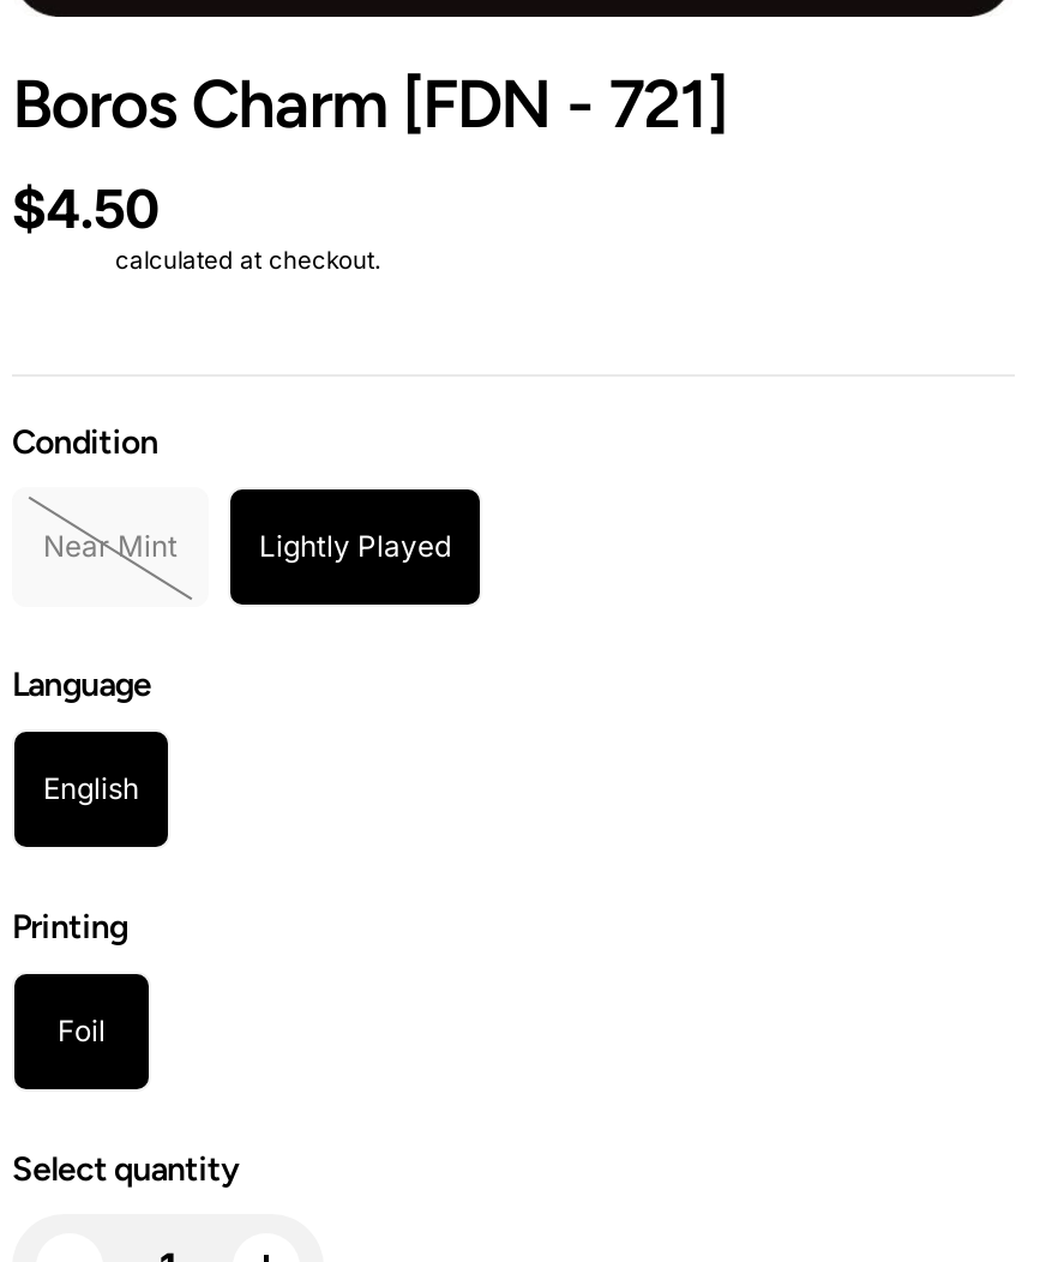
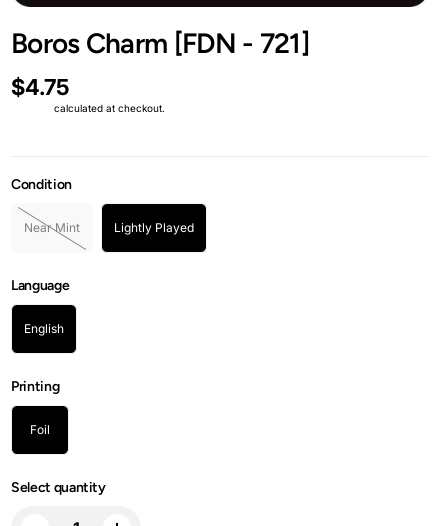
- $4.50
+ $4.75
